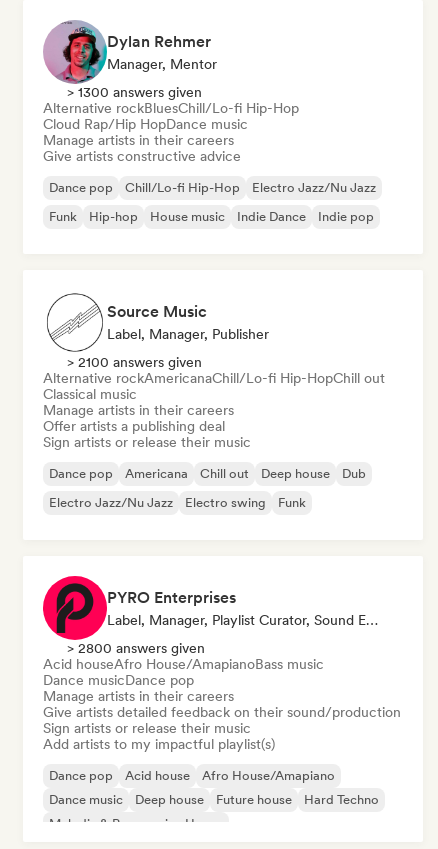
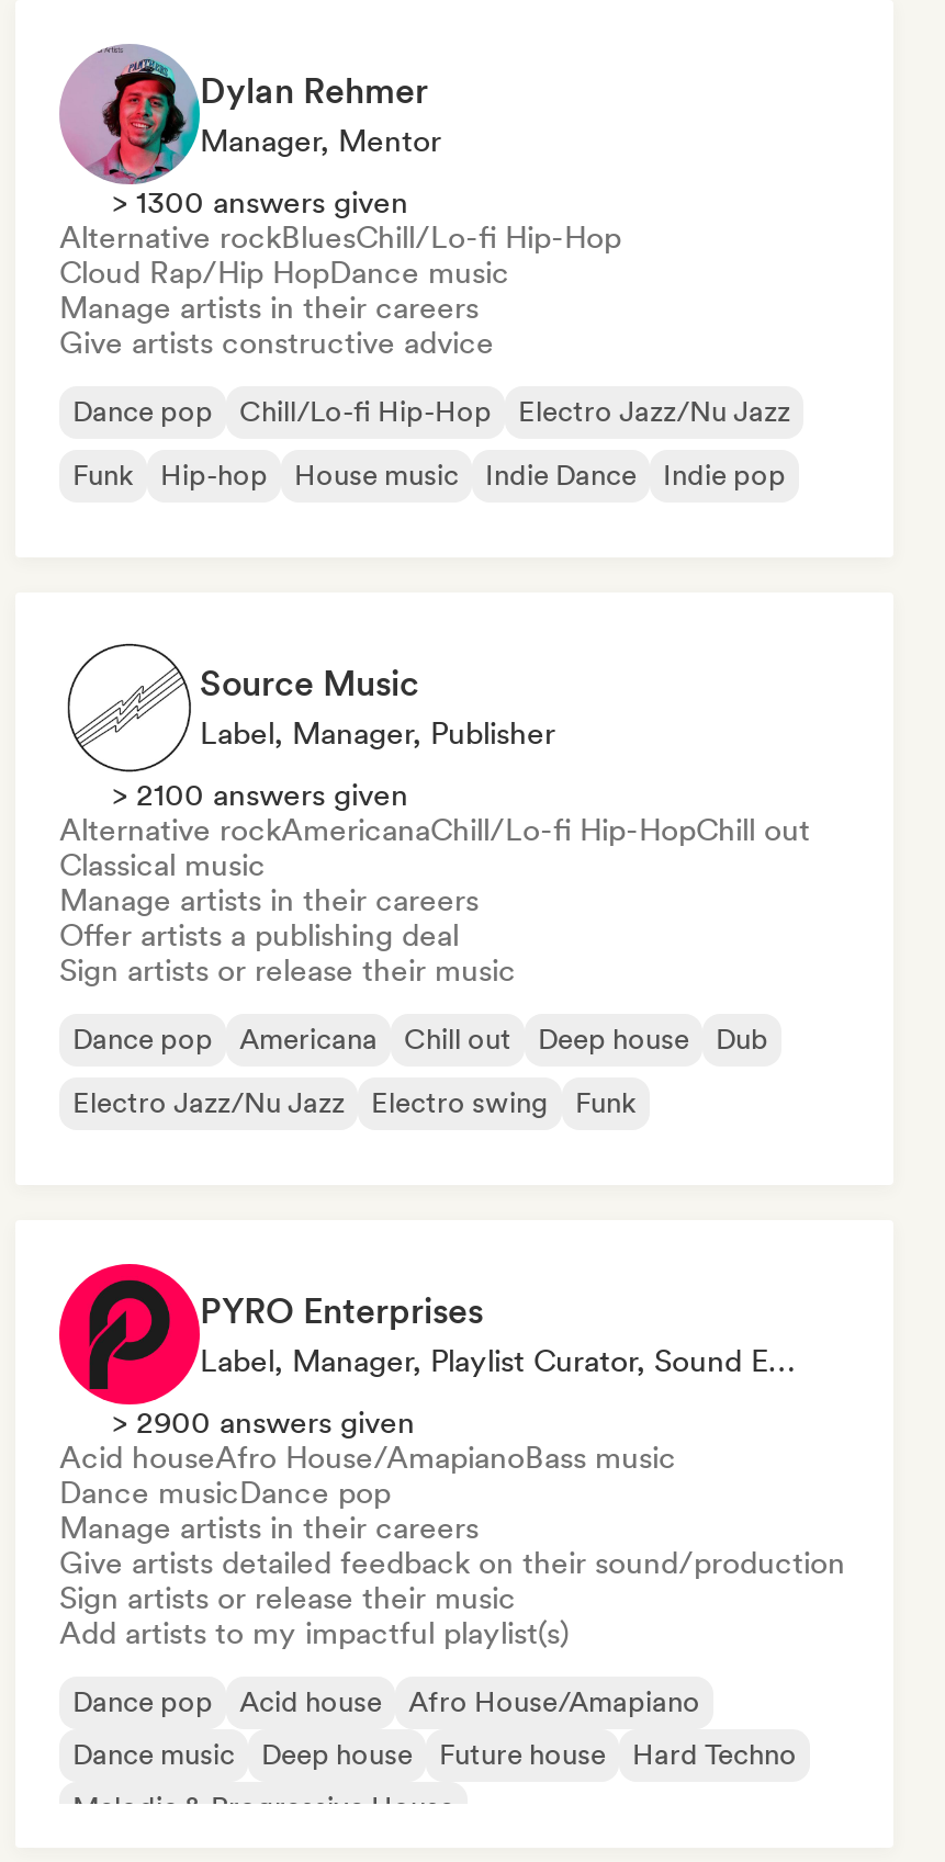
- > 2800 answers given
+ > 2900 answers given
